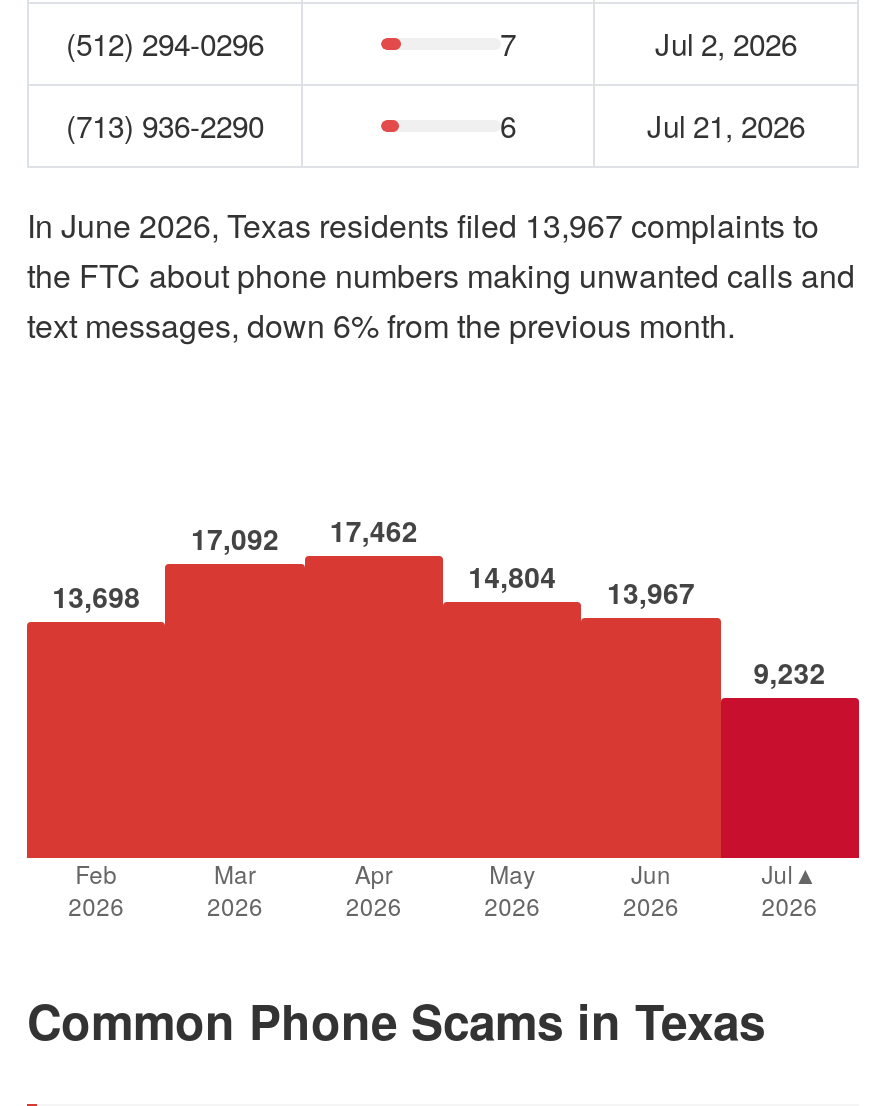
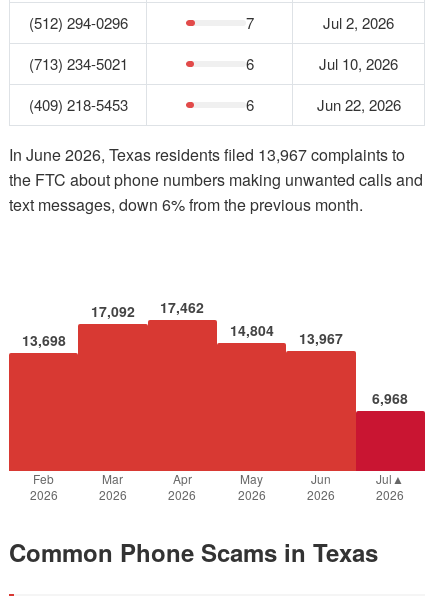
- (713) 936-2290
+ (713) 234-5021

- Jul 21, 2026
+ Jul 10, 2026
+ (409) 218-5453
+ 6
+ Jun 22, 2026

- 9,232
+ 6,968
